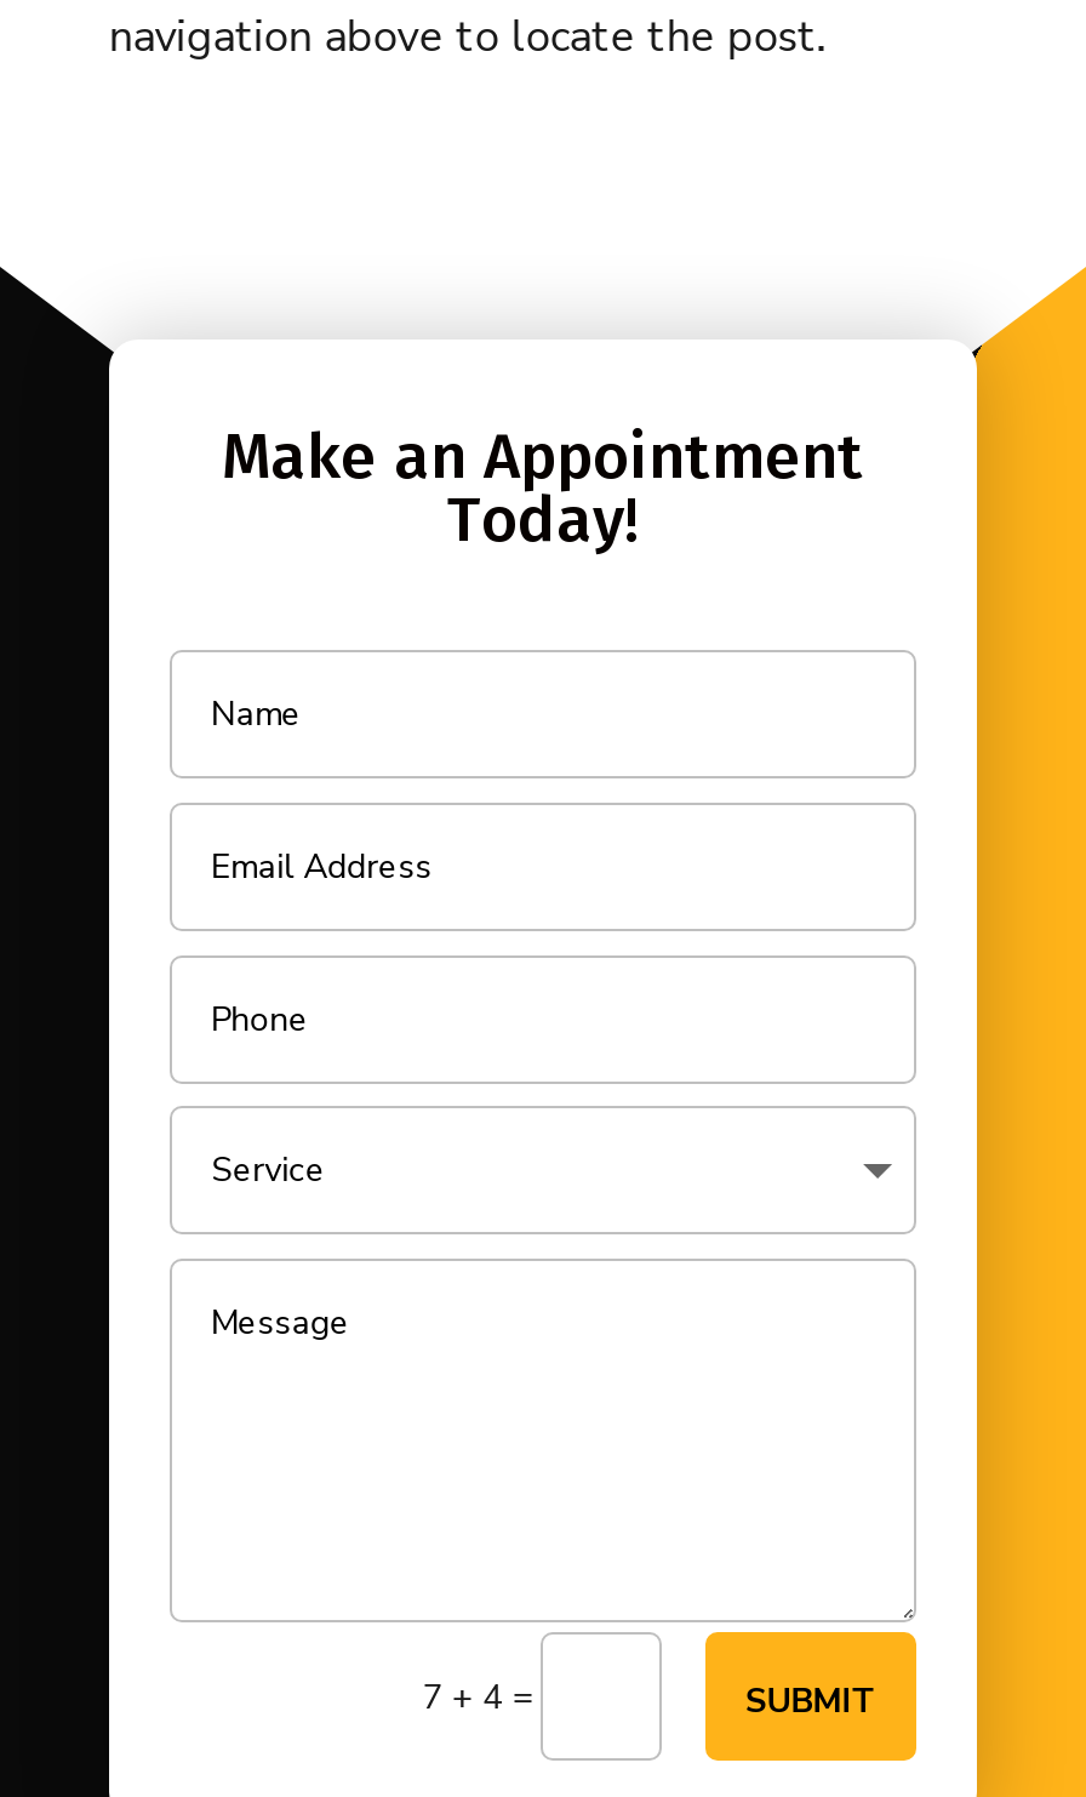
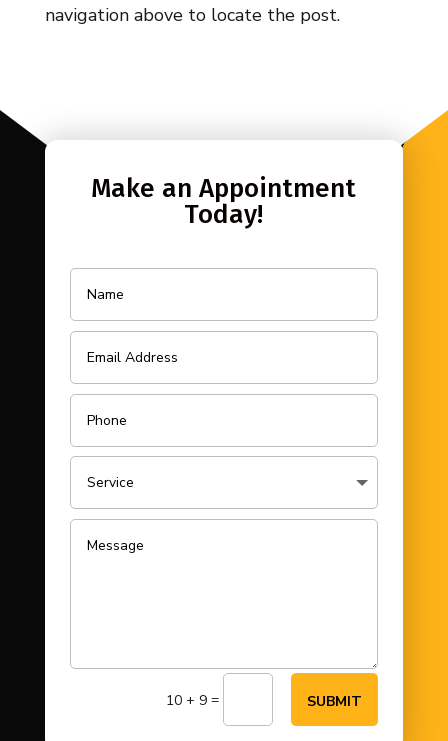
- 7 + 4 =
+ 10 + 9 =
